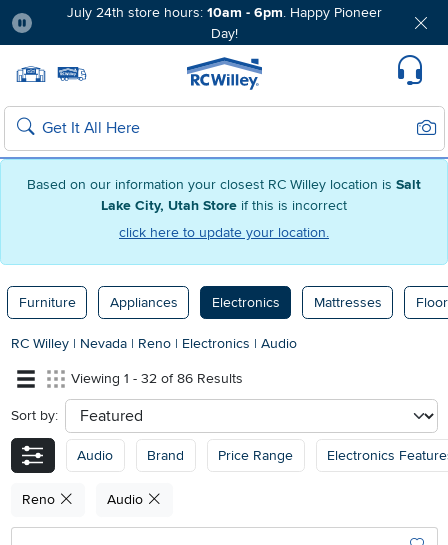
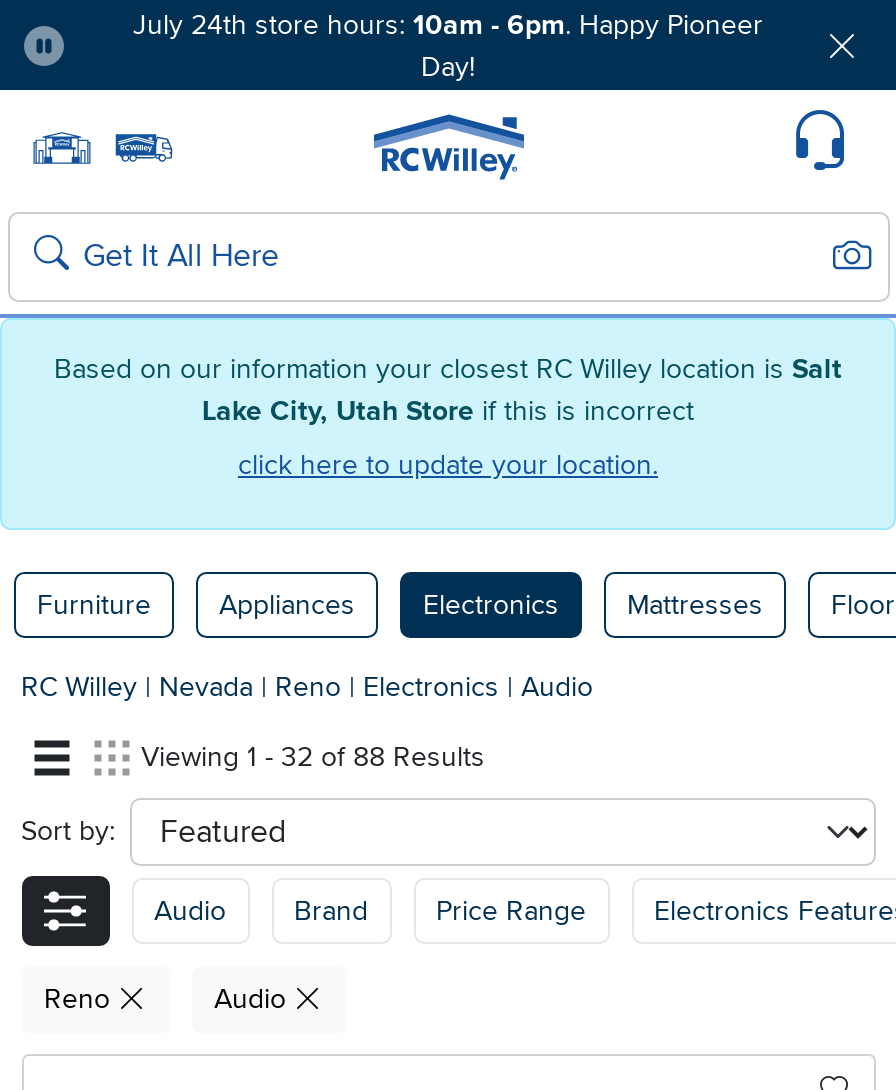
- Viewing 1 - 32 of 86 Results
+ Viewing 1 - 32 of 88 Results
